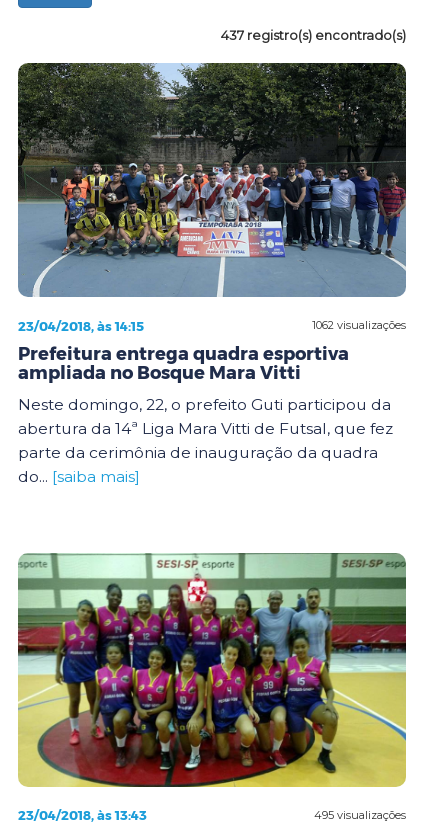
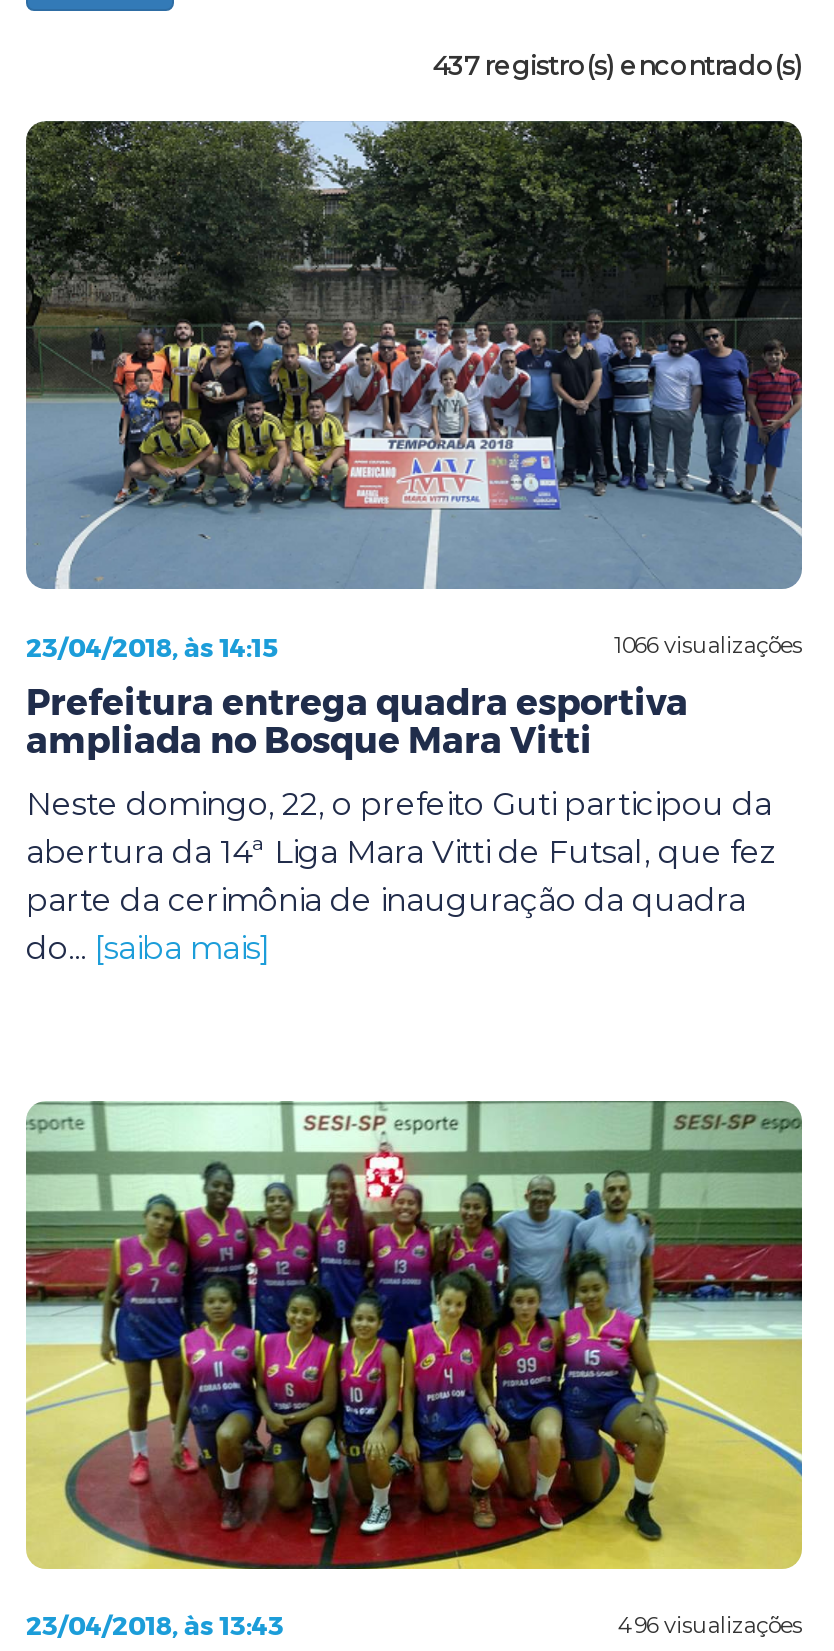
- 1062 visualizações
+ 1066 visualizações

- 495 visualizações
+ 496 visualizações
